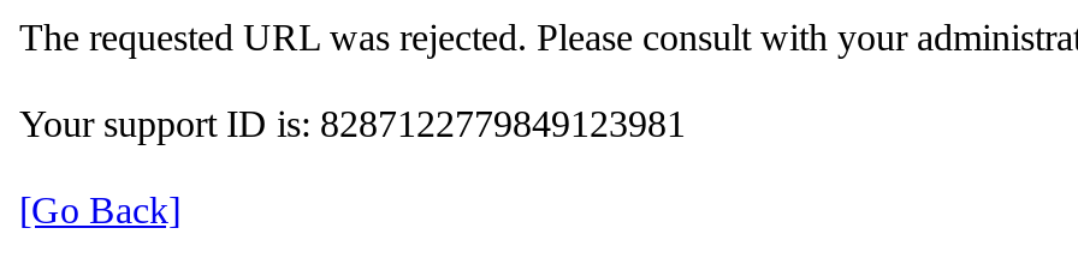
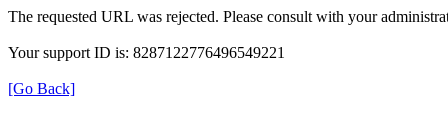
- Your support ID is: 8287122779849123981
+ Your support ID is: 8287122776496549221
